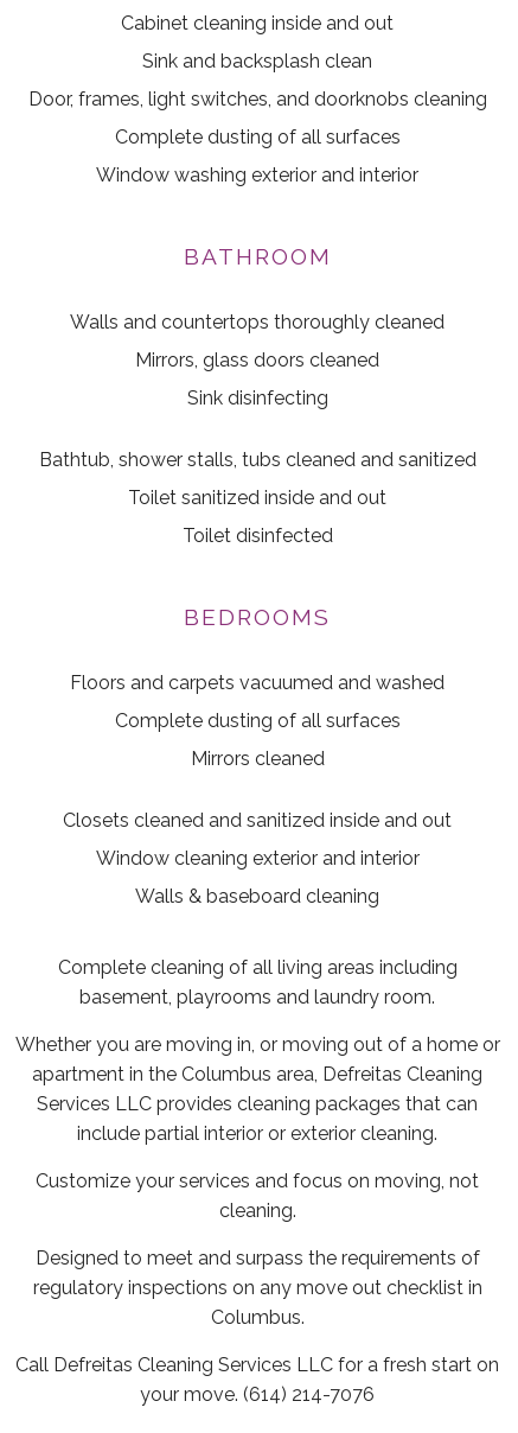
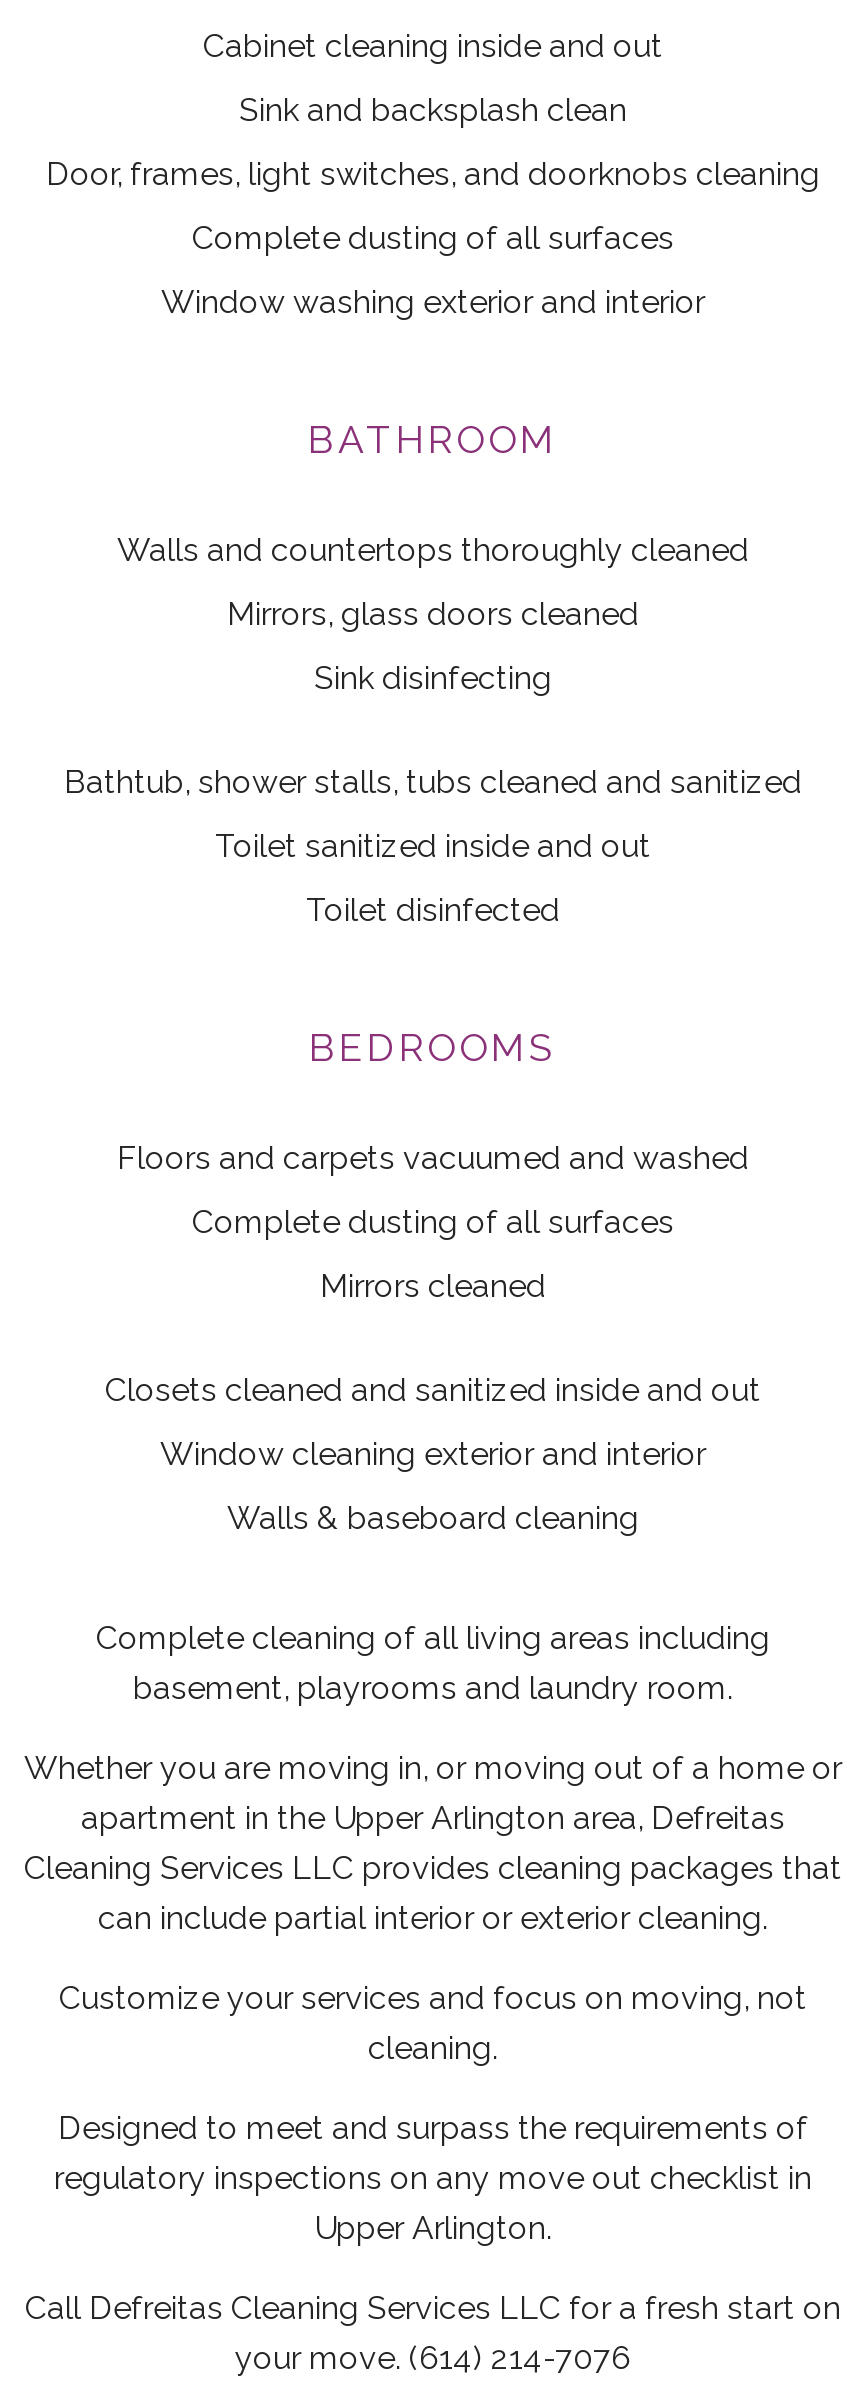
- apartment in the Columbus area, Defreitas Cleaning
- Services LLC provides cleaning packages that can
- include partial interior or exterior cleaning.
+ apartment in the Upper Arlington area, Defreitas
+ Cleaning Services LLC provides cleaning packages that
+ can include partial interior or exterior cleaning.

- Columbus.
+ Upper Arlington.
